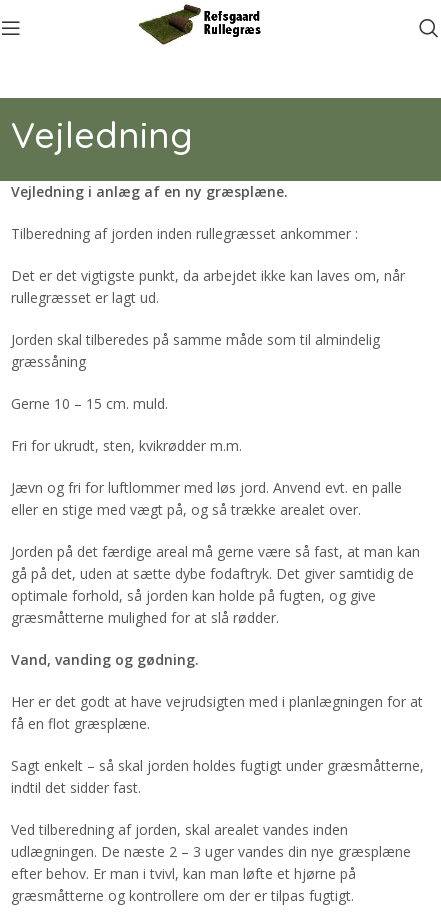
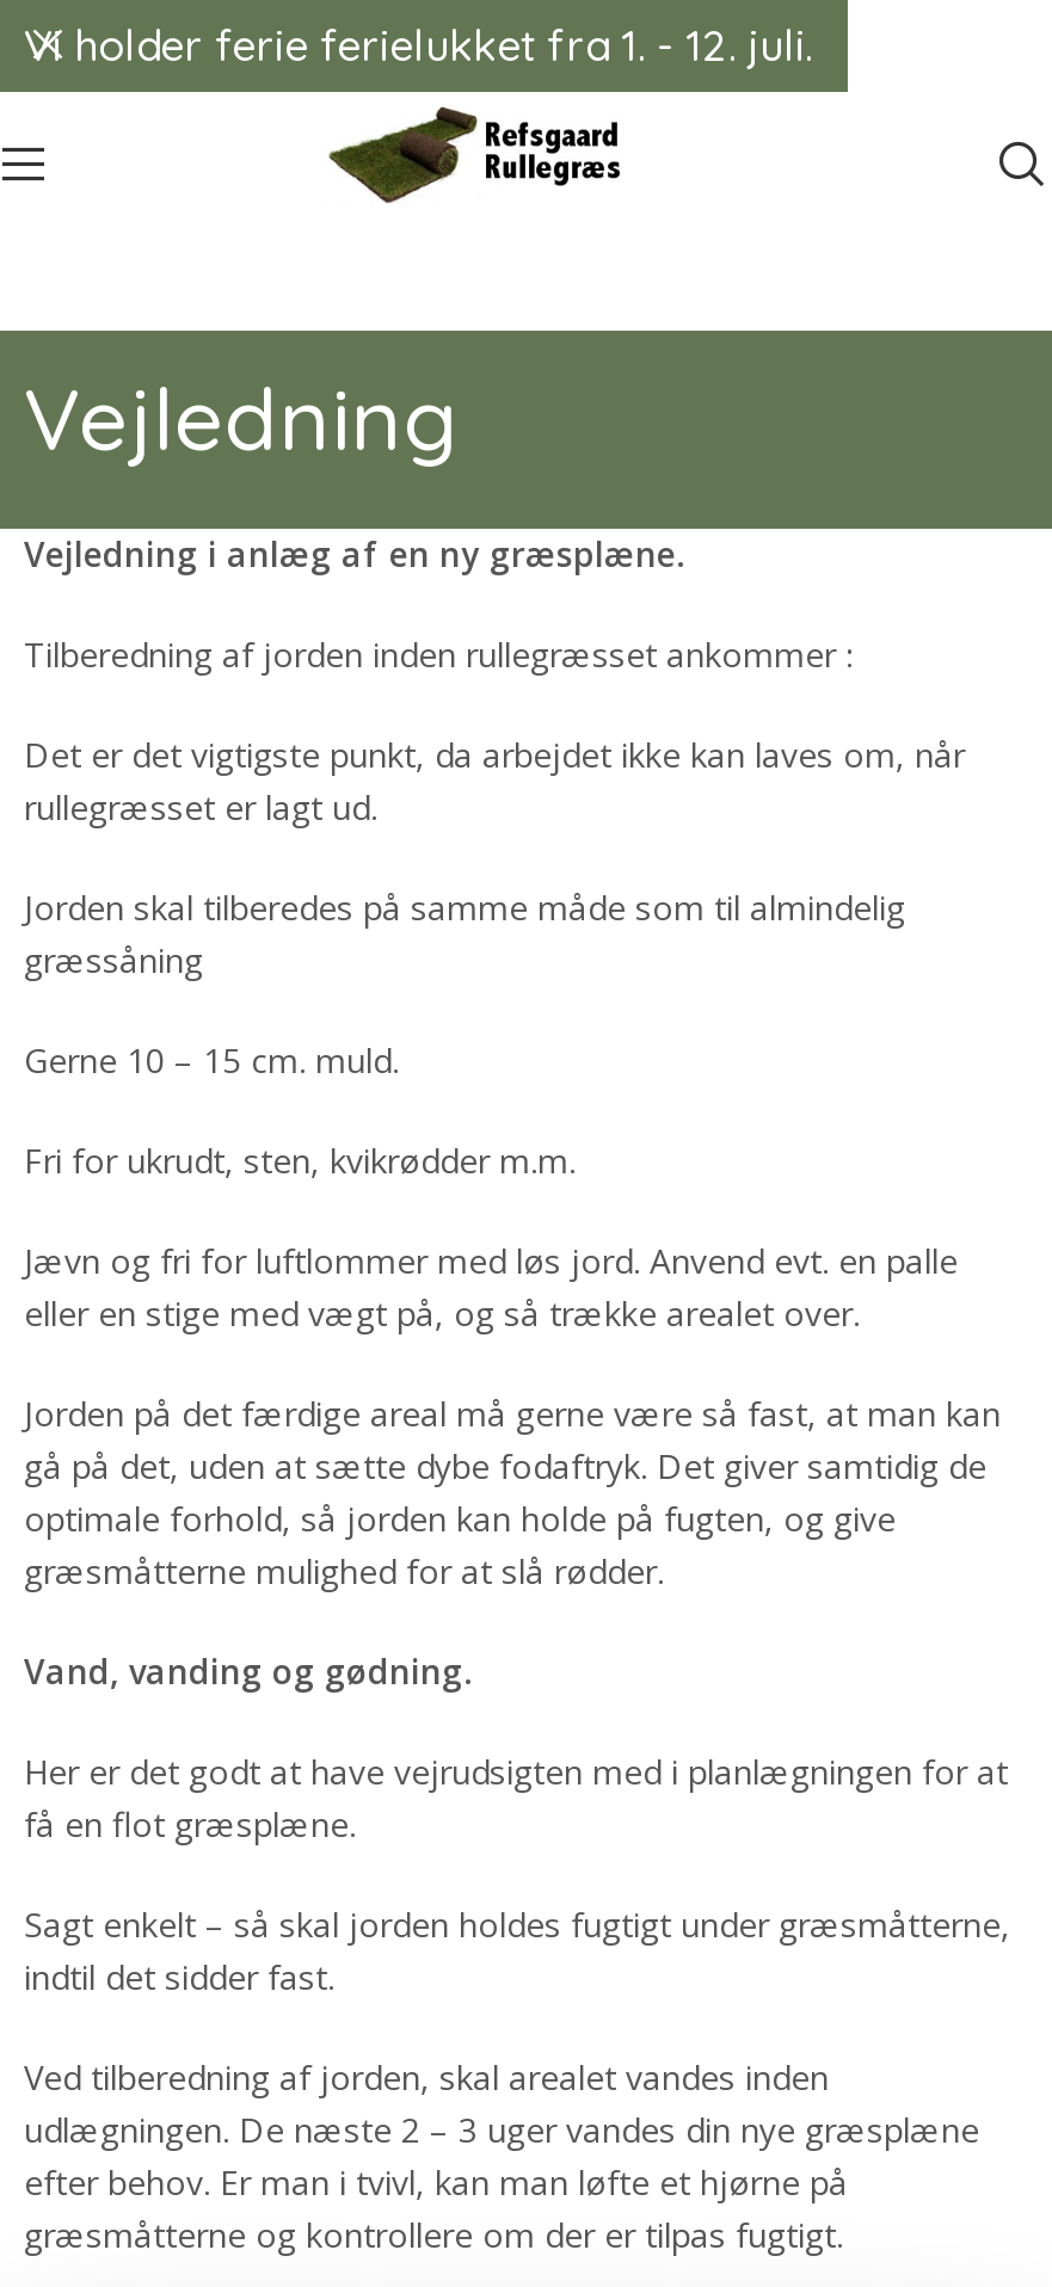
+ Vi holder ferie ferielukket fra 1. - 12. juli.
